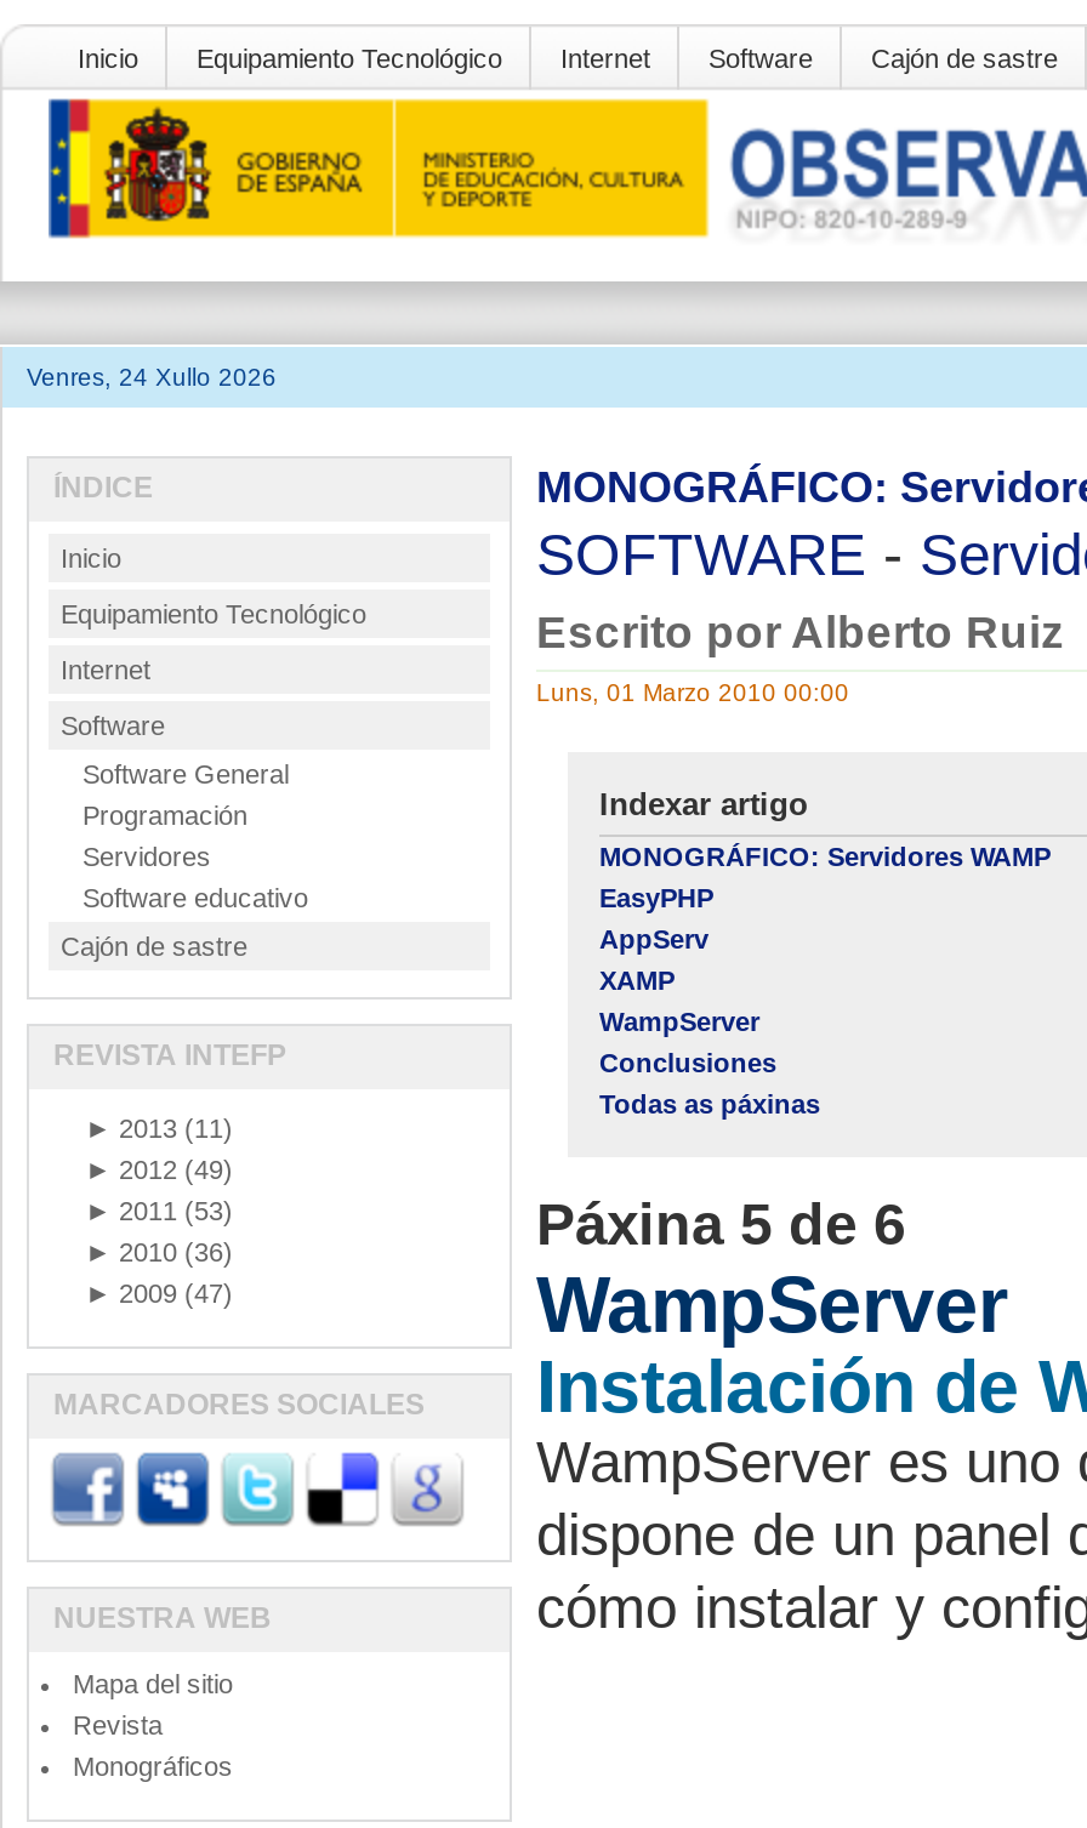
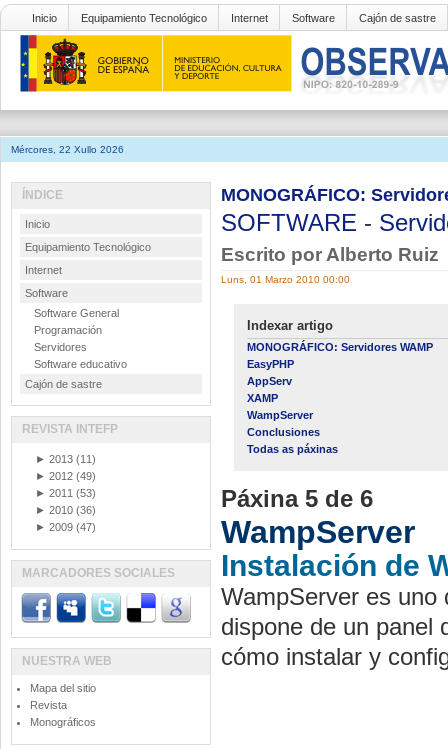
- Venres, 24 Xullo 2026
+ Mércores, 22 Xullo 2026
